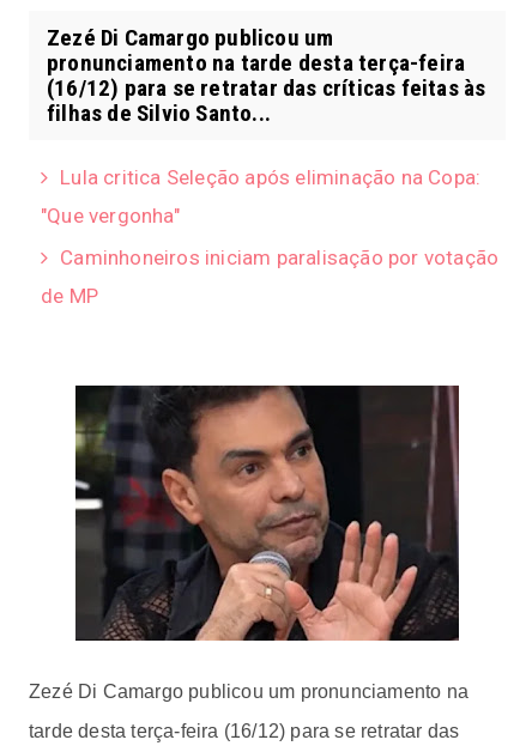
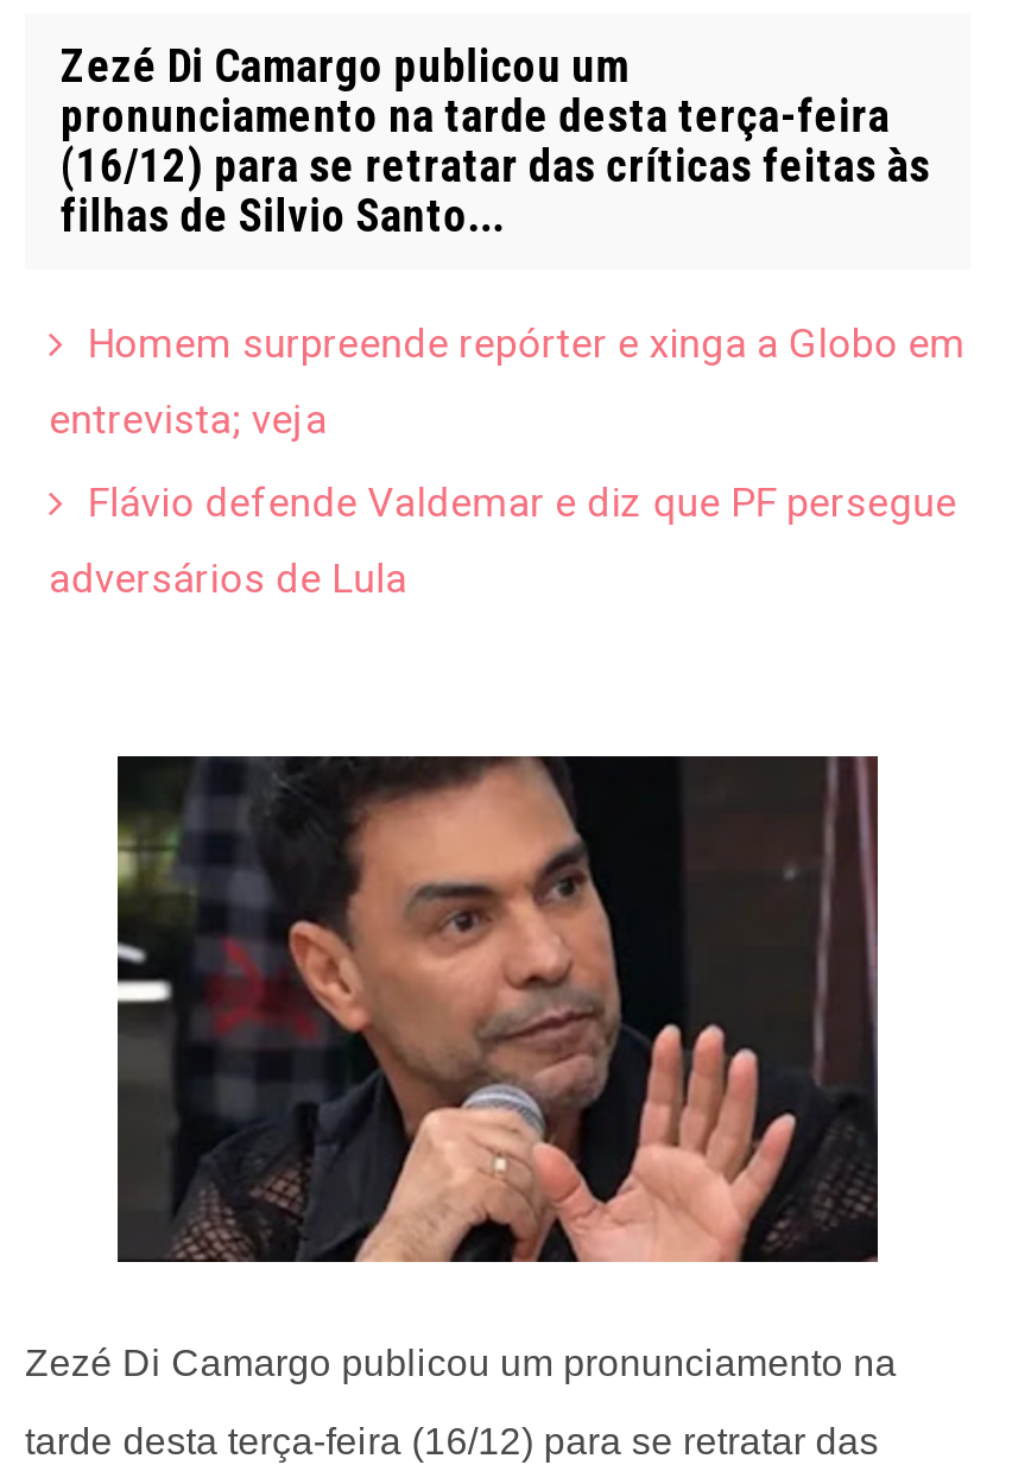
- Lula critica Seleção após eliminação na Copa:
+ Homem surpreende repórter e xinga a Globo em

- "Que vergonha"
+ entrevista; veja

- Caminhoneiros iniciam paralisação por votação
+ Flávio defende Valdemar e diz que PF persegue

- de MP
+ adversários de Lula
